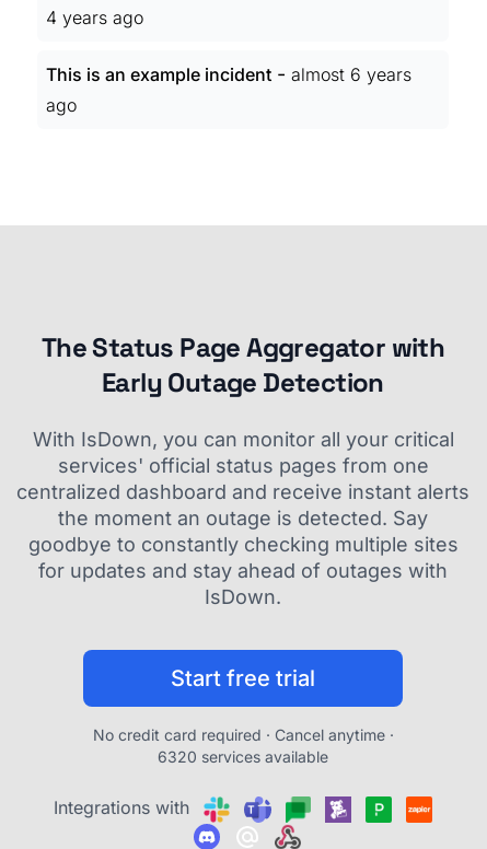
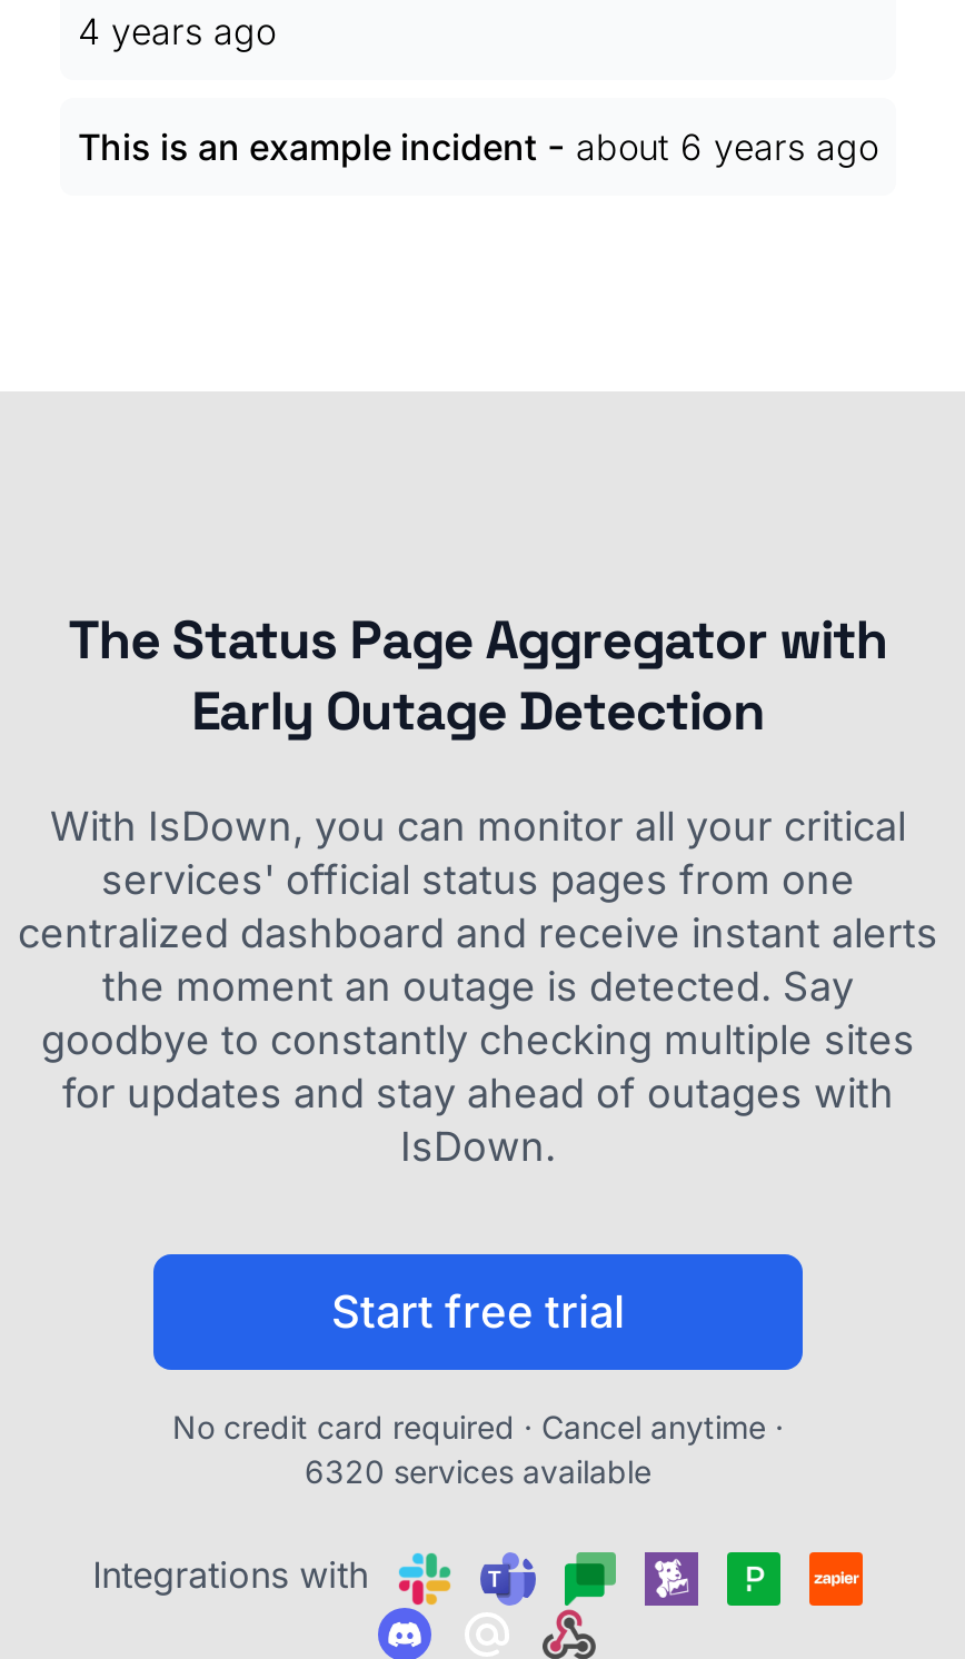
- This is an example incident - almost 6 years
- ago
+ This is an example incident - about 6 years ago
